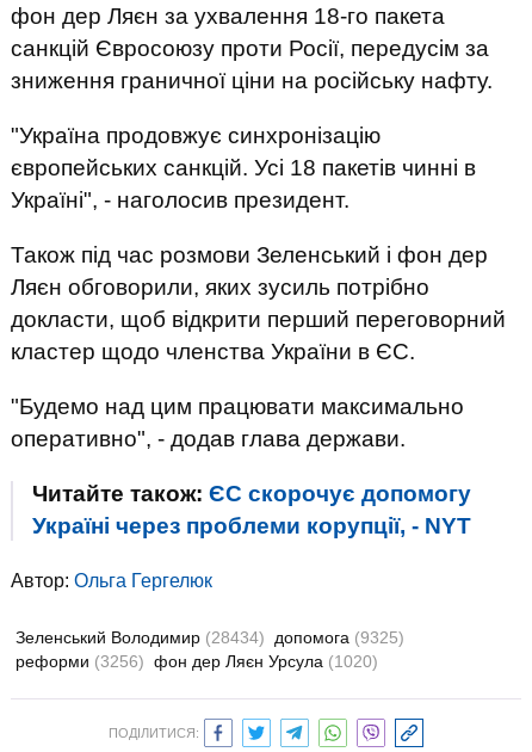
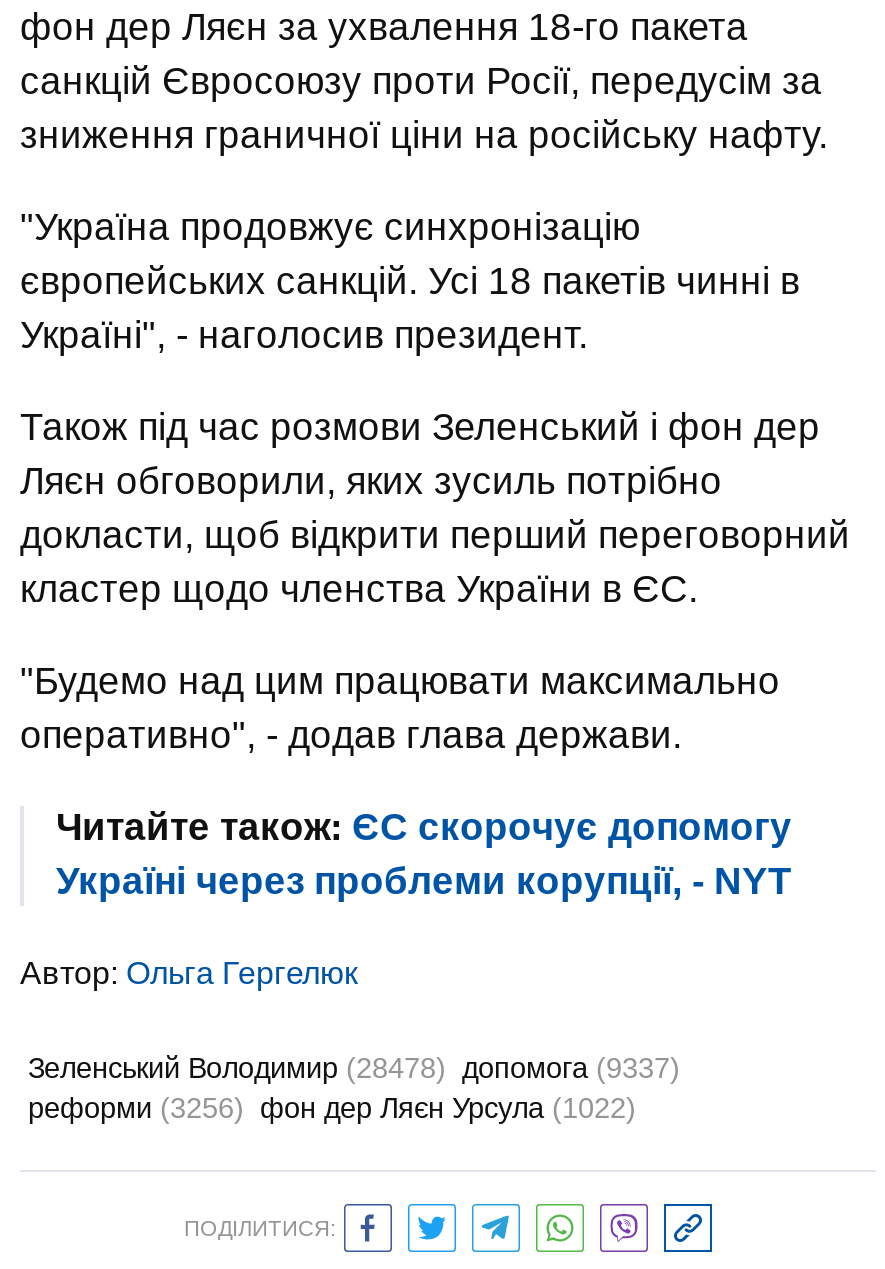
- Зеленський Володимир (28434) допомога (9325)
+ Зеленський Володимир (28478) допомога (9337)

- реформи (3256) фон дер Ляєн Урсула (1020)
+ реформи (3256) фон дер Ляєн Урсула (1022)
